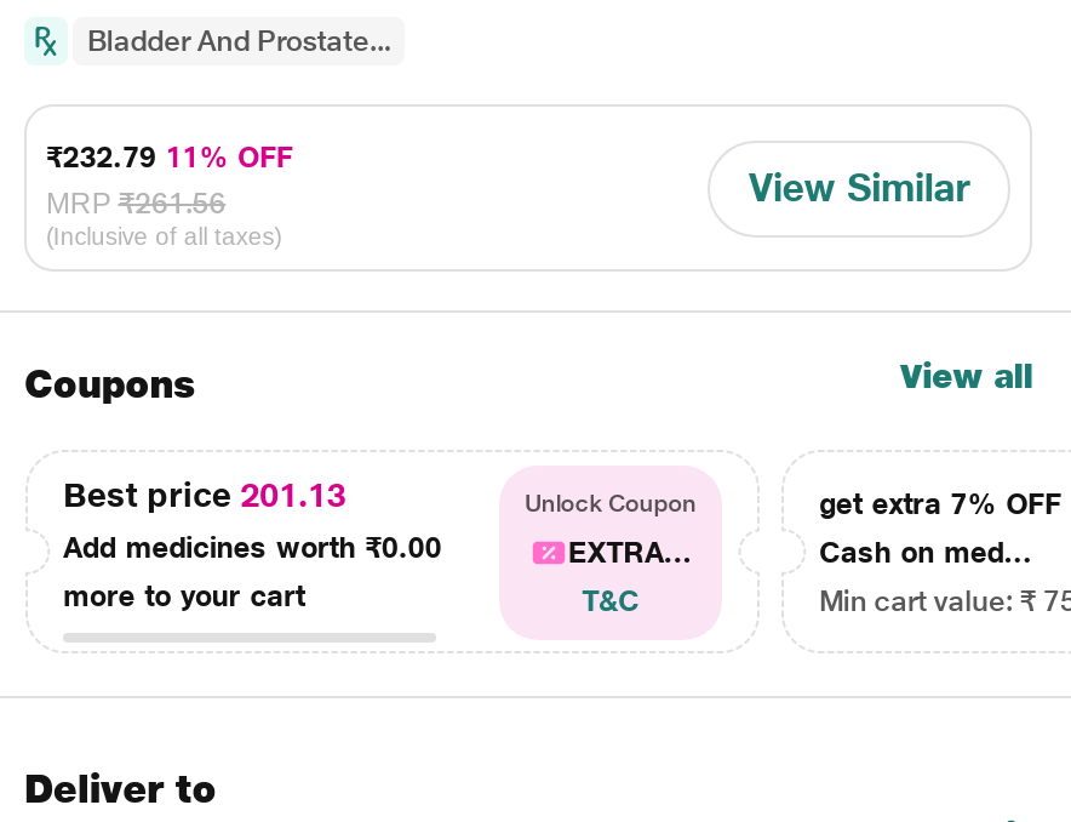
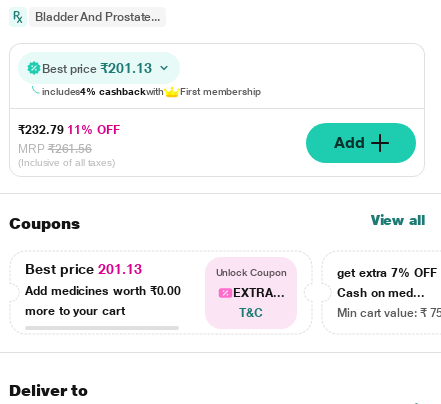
+ Best price ₹201.13
+ includes4% cashbackwith
+ First membership

- View Similar
+ Add
